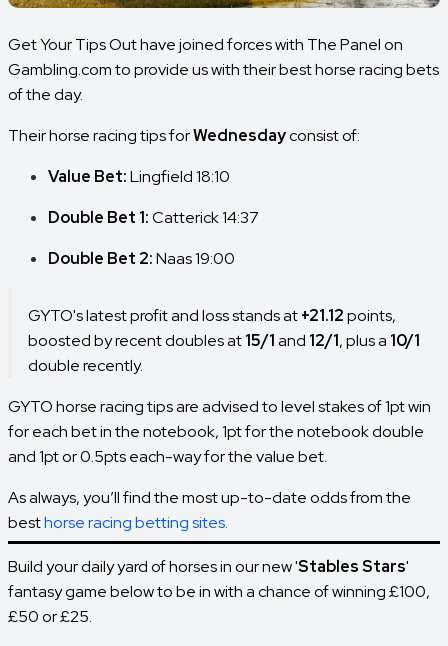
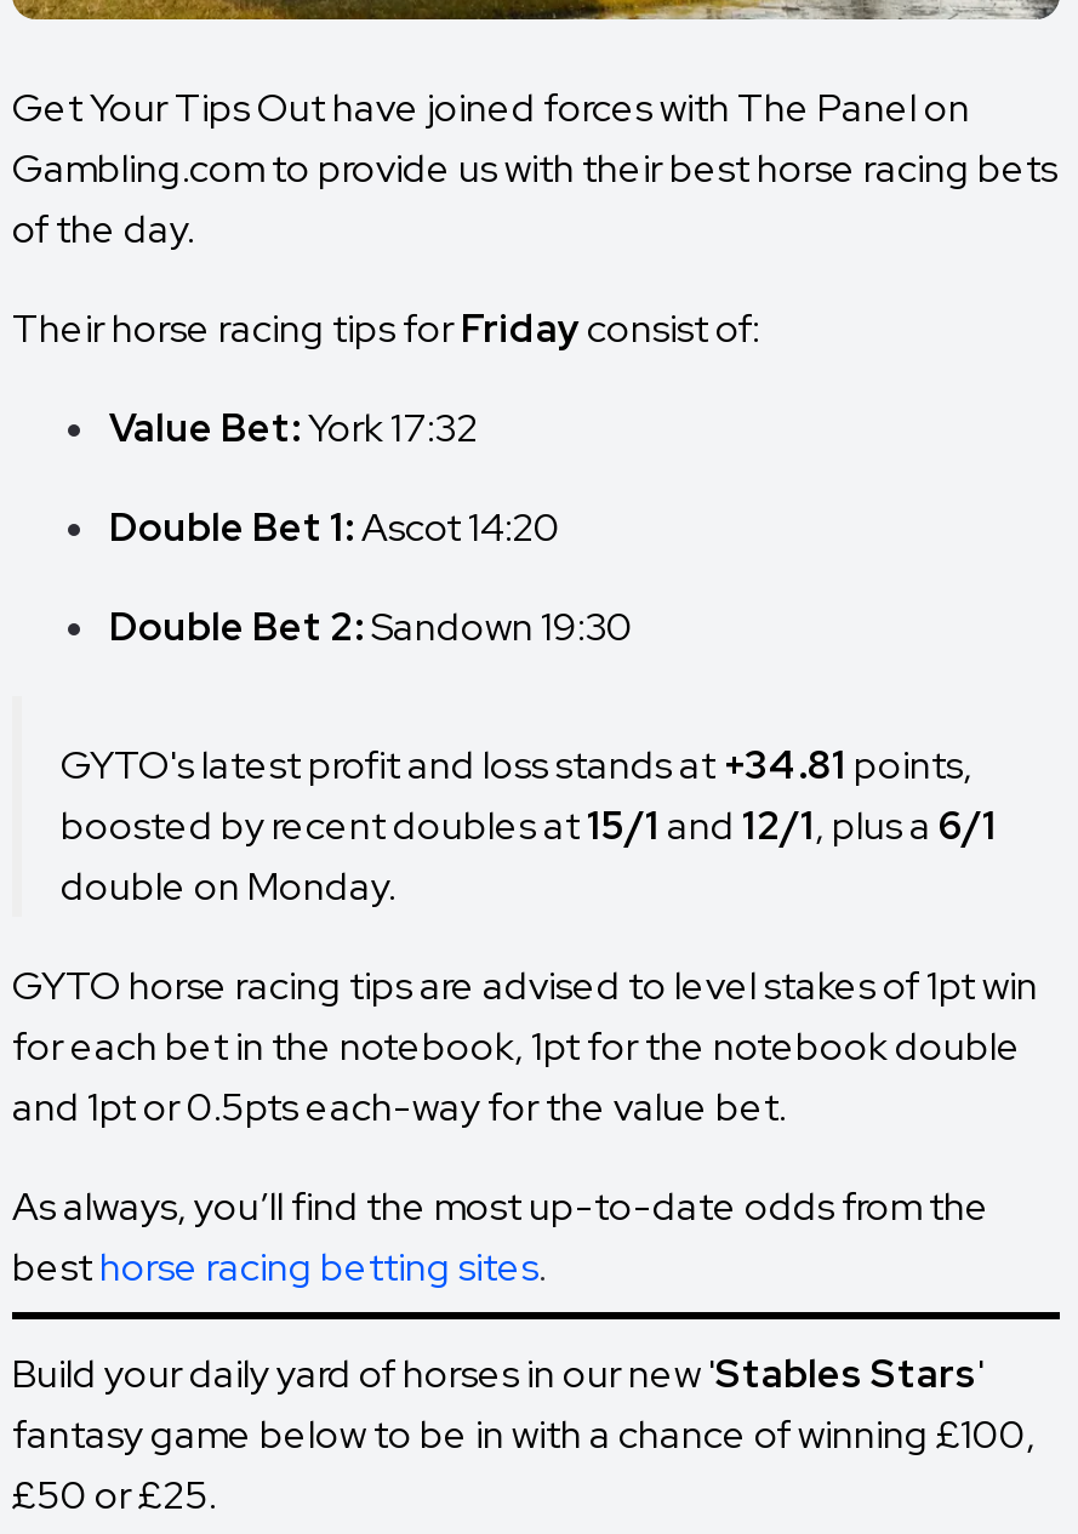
- Their horse racing tips forWednesday consist of:
+ Their horse racing tips forFriday consist of:

- Value Bet:Lingfield 18:10
+ Value Bet:York 17:32

- Double Bet 1:Catterick 14:37
+ Double Bet 1:Ascot 14:20

- Double Bet 2: Naas 19:00
+ Double Bet 2: Sandown 19:30

- GYTO's latest profit and loss stands at +21.12 points,
- boosted by recent doubles at15/1 and 12/1, plus a 10/1
- double recently.
+ GYTO's latest profit and loss stands at +34.81 points,
+ boosted by recent doubles at15/1 and 12/1, plus a 6/1
+ double on Monday.
